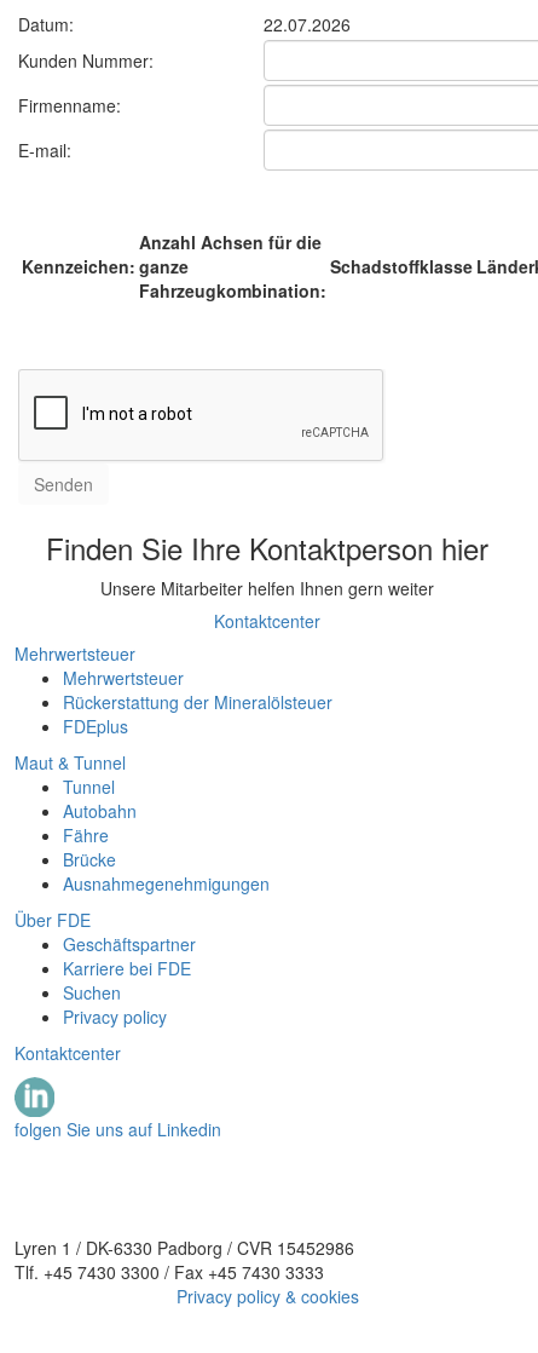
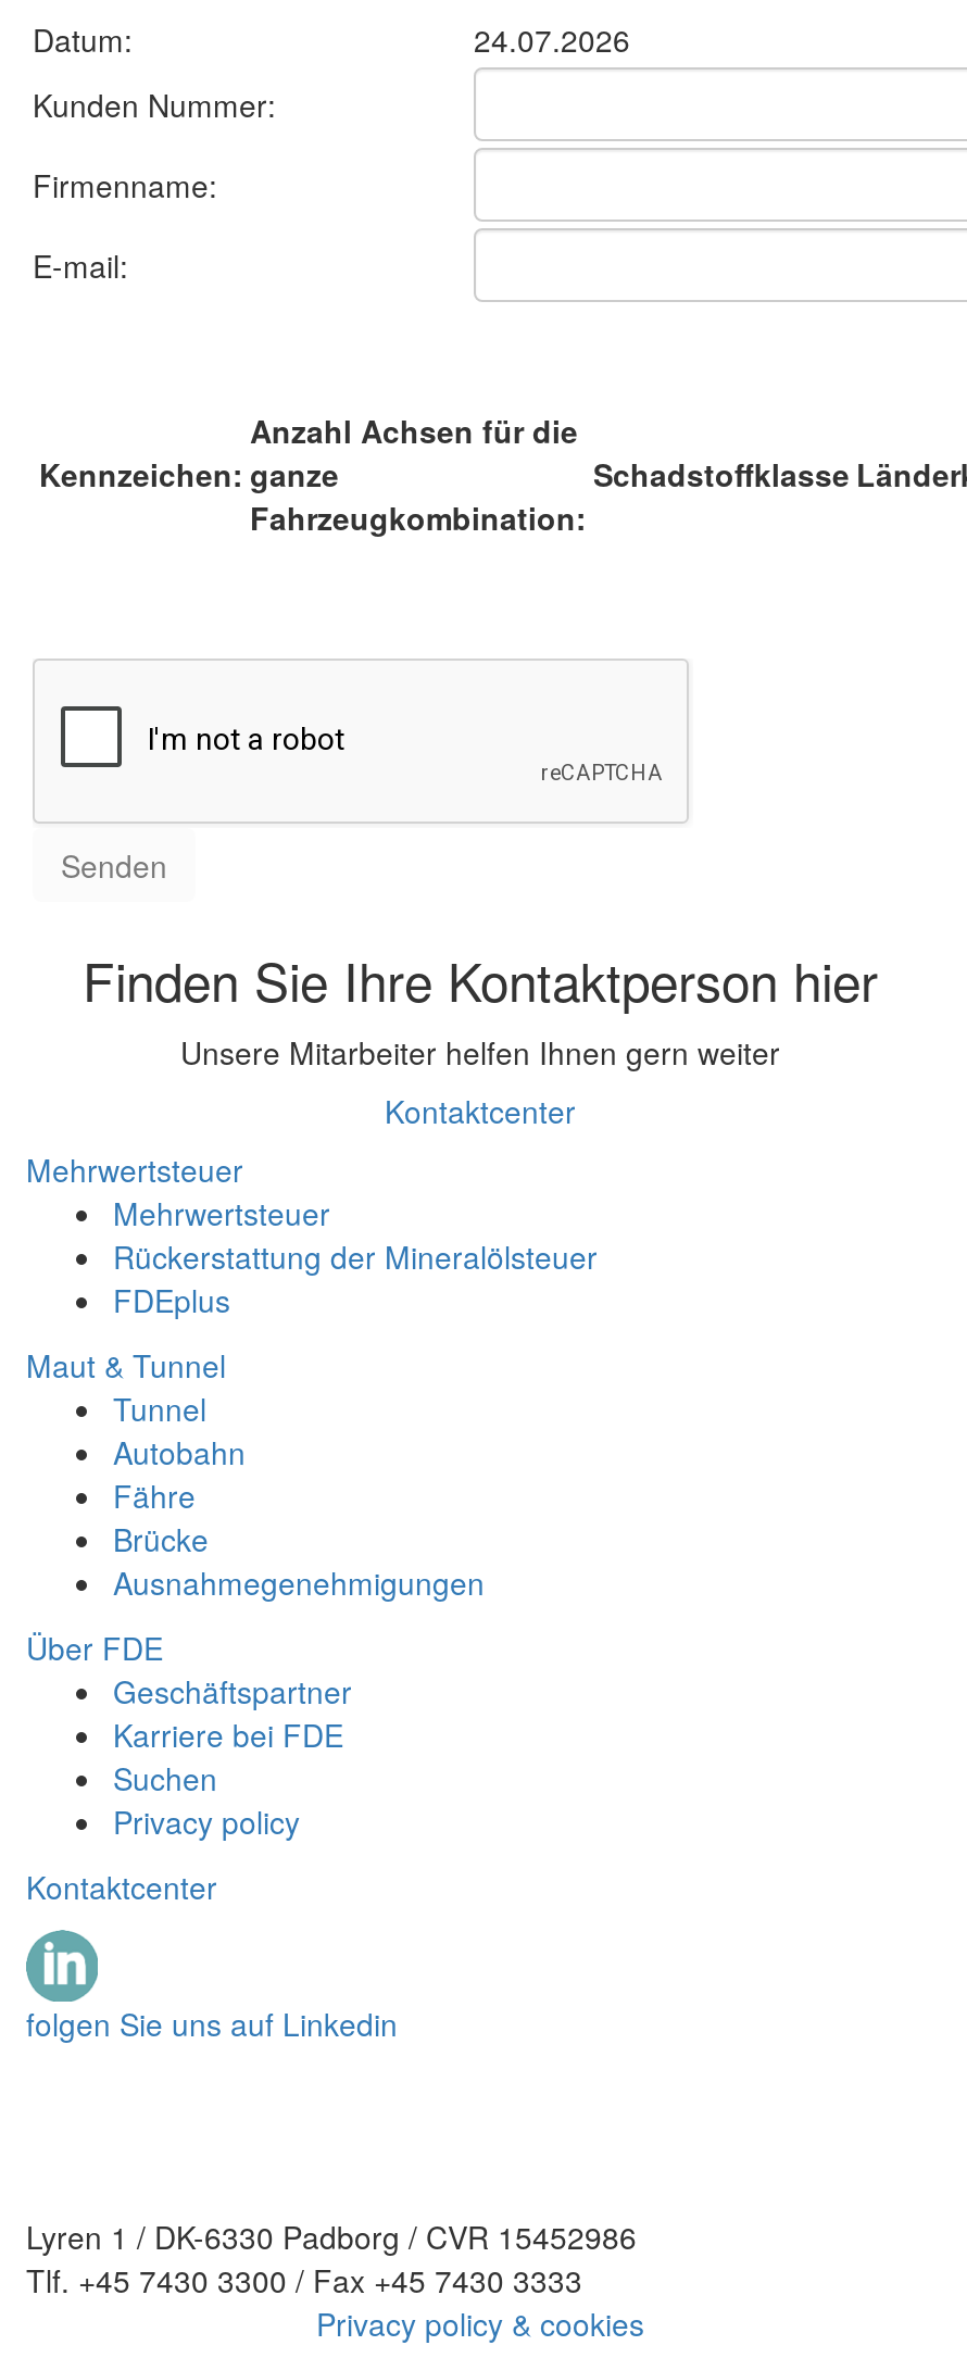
- 22.07.2026
+ 24.07.2026
